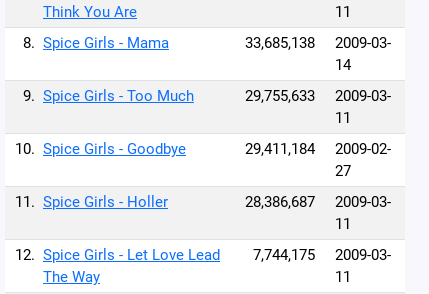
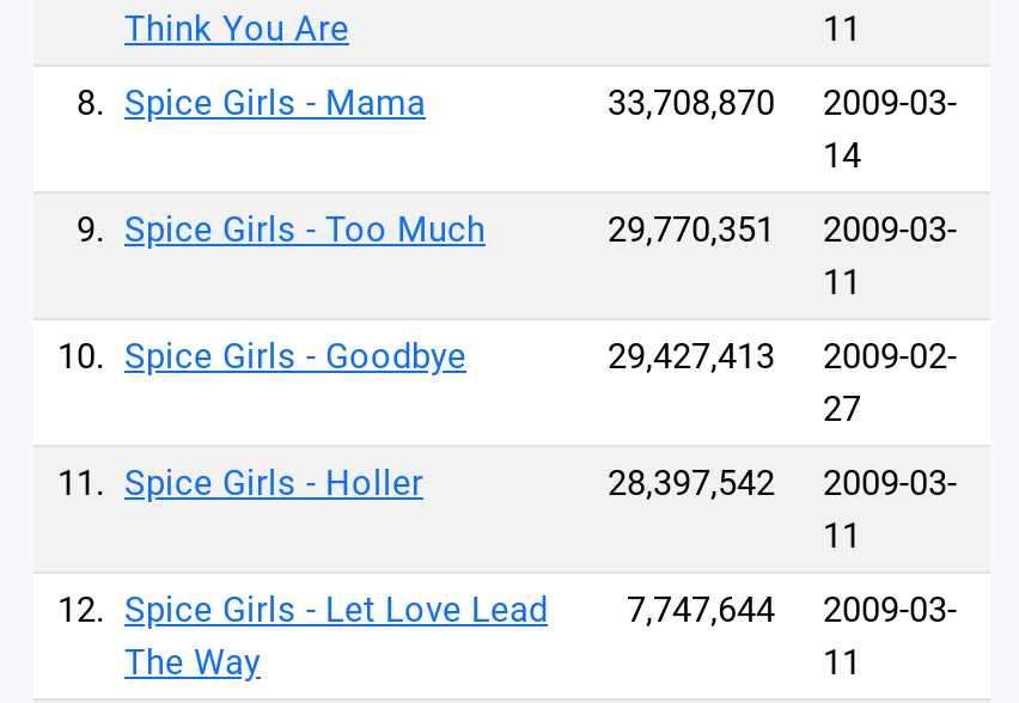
- 33,685,138 2009-03-
+ 33,708,870 2009-03-

- 29,755,633 2009-03-
+ 29,770,351 2009-03-

- 29,411,184 2009-02-
+ 29,427,413 2009-02-

- 28,386,687 2009-03-
+ 28,397,542 2009-03-

- 12. Spice Girls - Let Love Lead 7,744,175 2009-03-
+ 12. Spice Girls - Let Love Lead 7,747,644 2009-03-
